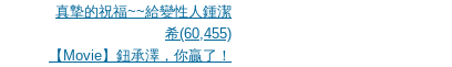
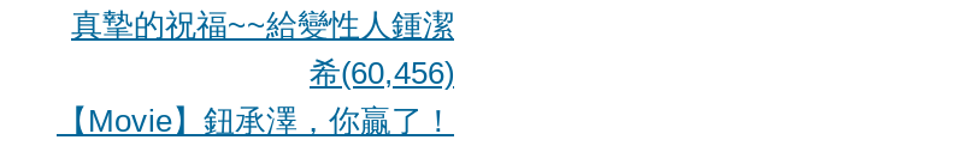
- 希(60,455)
+ 希(60,456)
